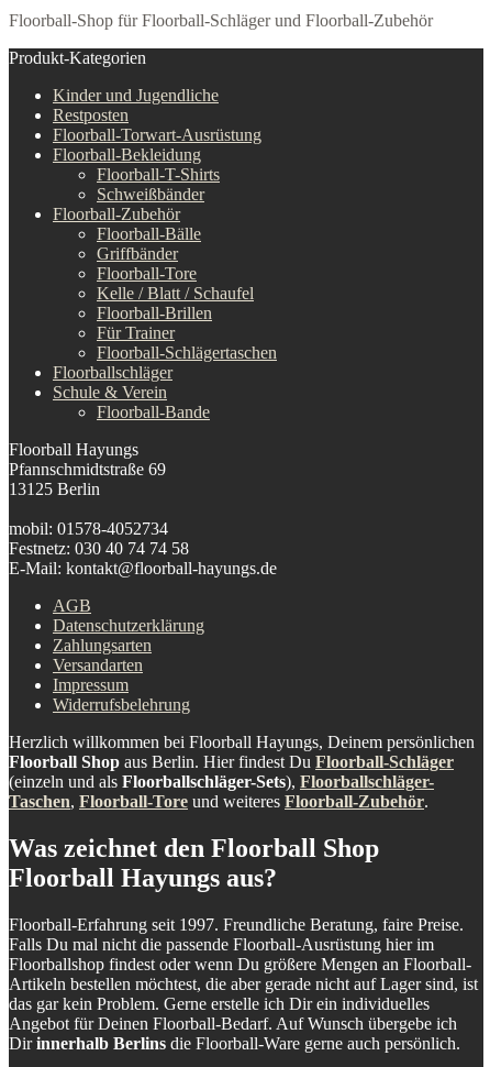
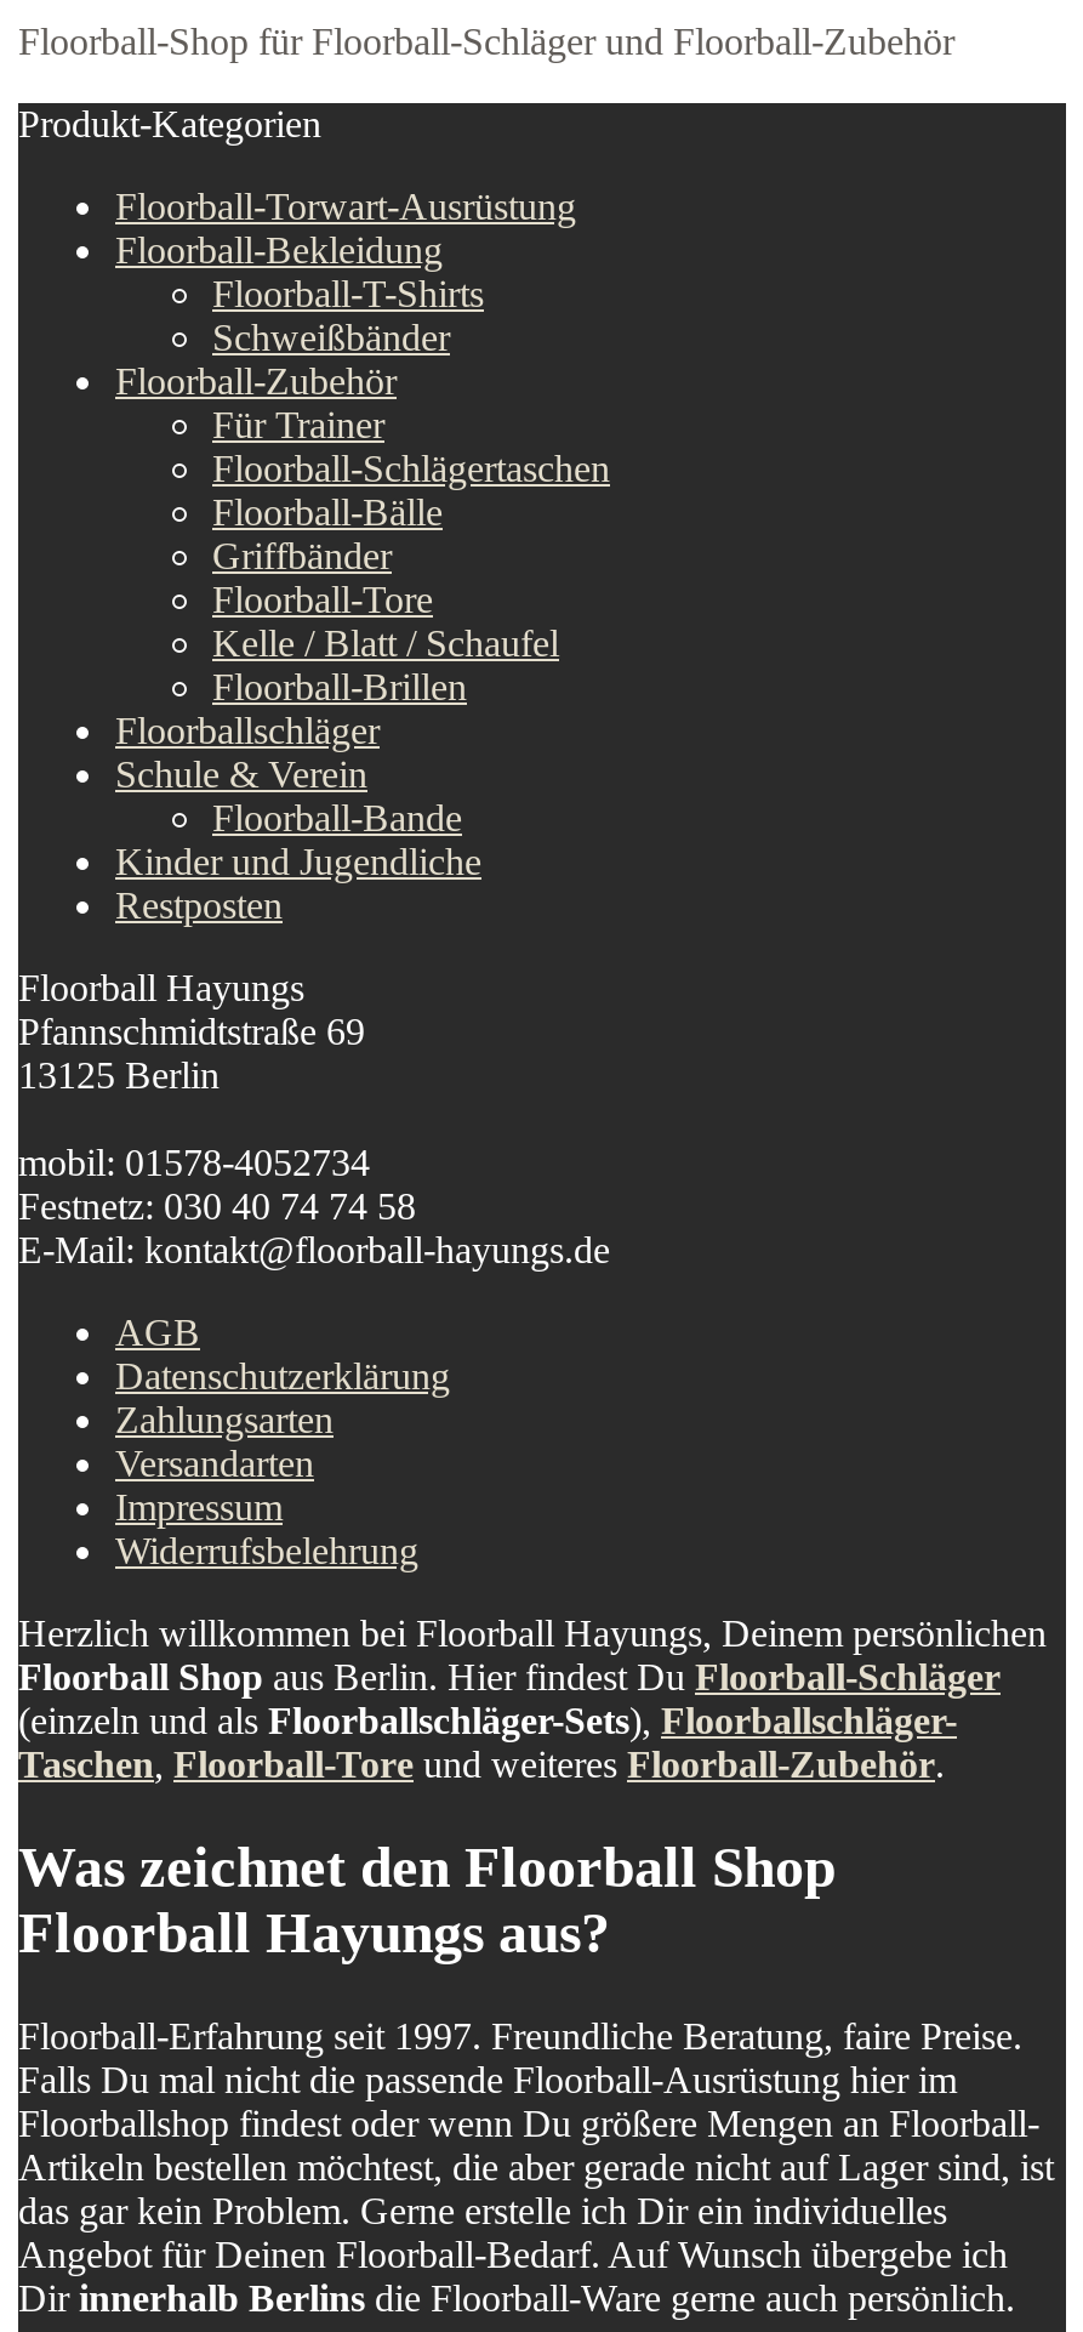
moved down: Kinder und Jugendliche | Restposten

moved up: Floorball-Torwart-Ausrüstung | Floorball-Bekleidung | Floorball-T-Shirts | Schweißbänder | Floorball-Zubehör

moved up: Für Trainer | Floorball-Schlägertaschen

moved up: Floorballschläger | Schule & Verein | Floorball-Bande
